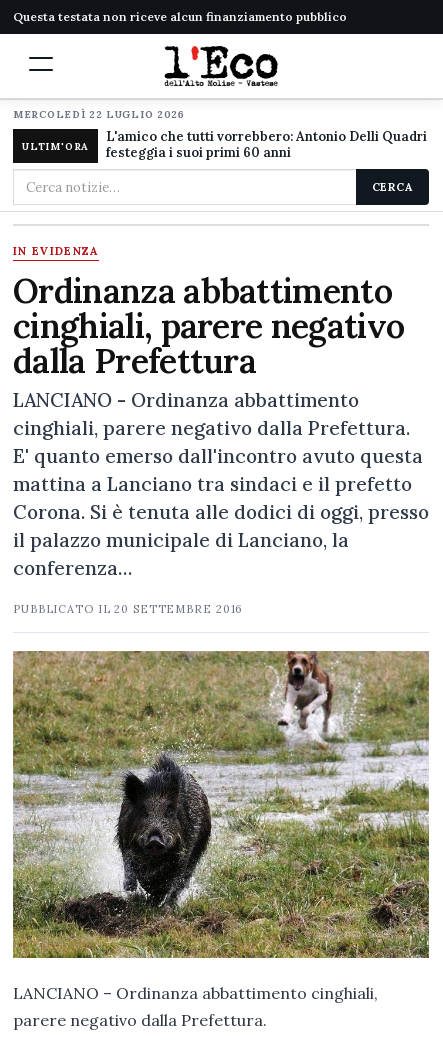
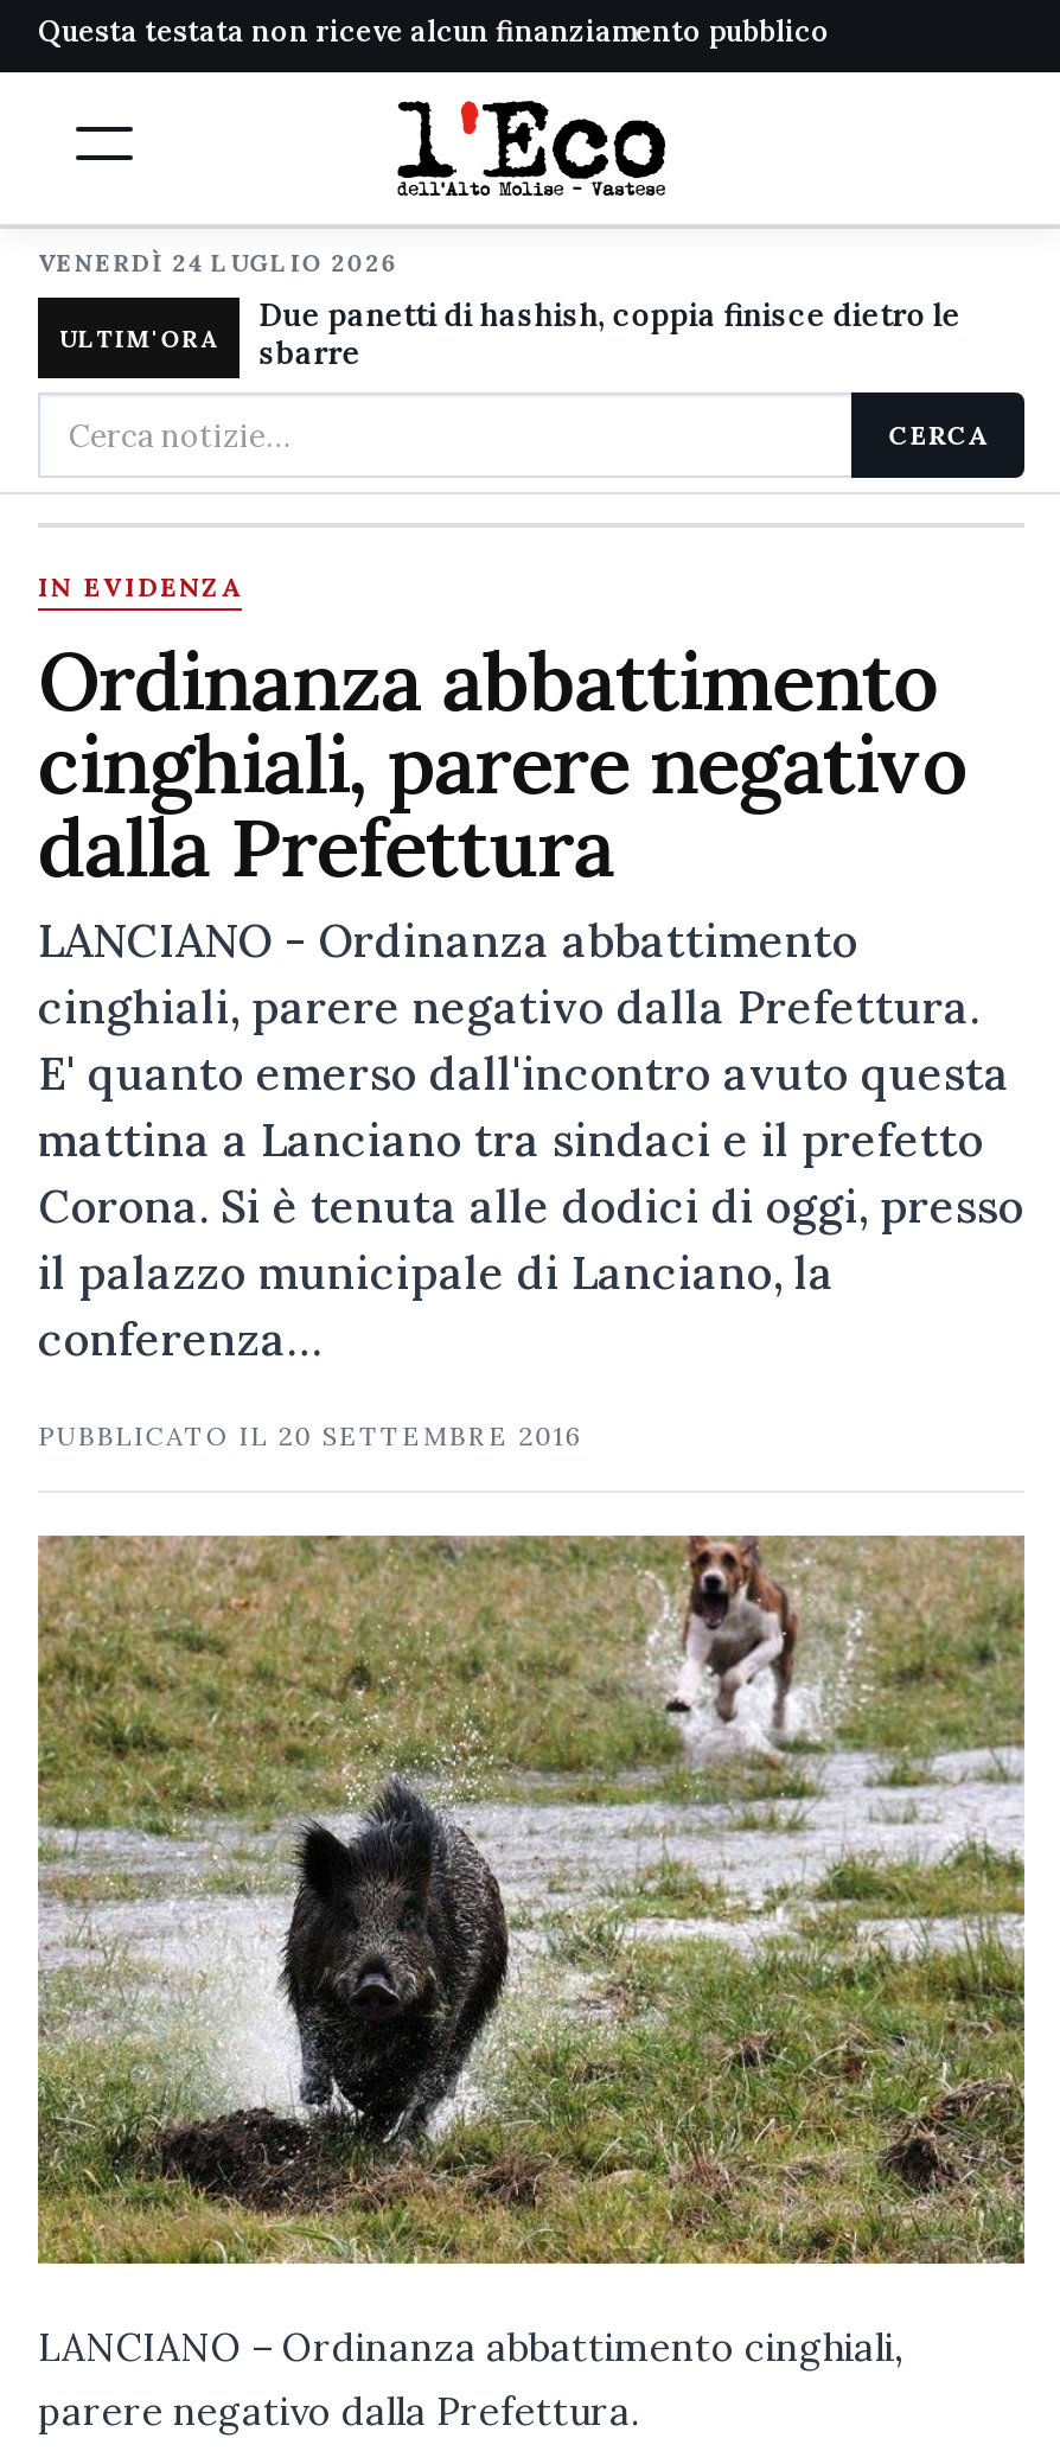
- MERCOLEDÌ 22 LUGLIO 2026
+ VENERDÌ 24 LUGLIO 2026

- L'amico che tutti vorrebbero: Antonio Delli Quadri
- festeggia i suoi primi 60 anni
+ Due panetti di hashish, coppia finisce dietro le
+ sbarre
